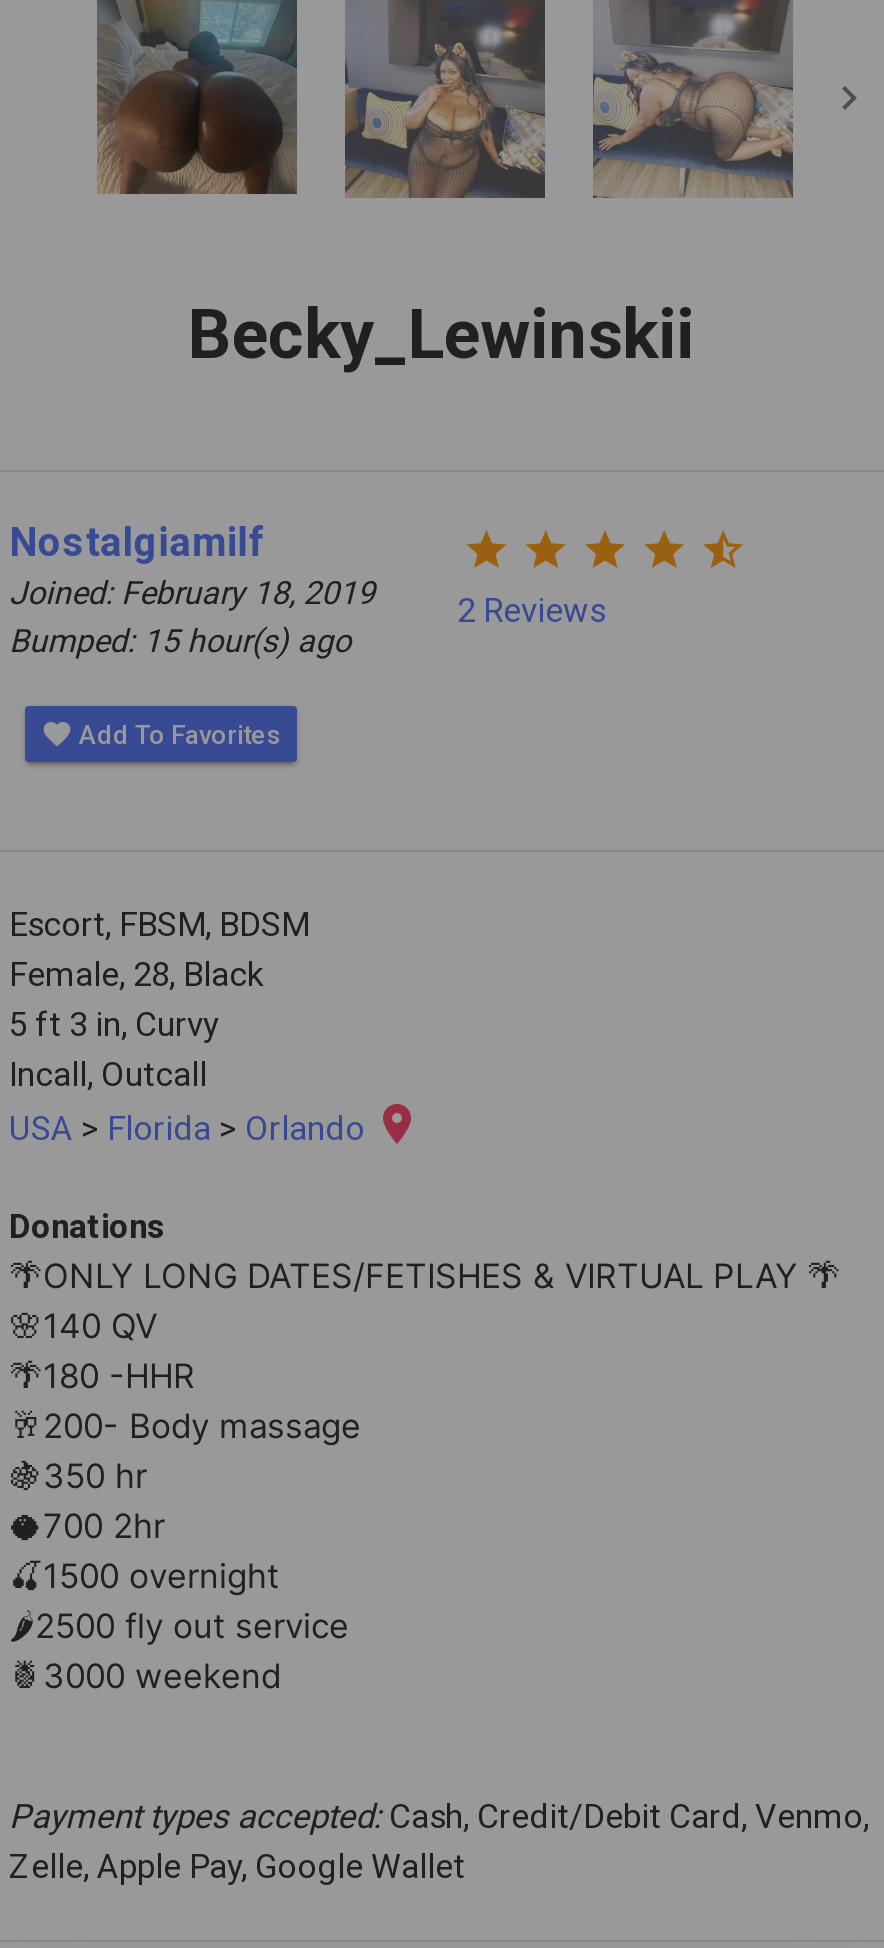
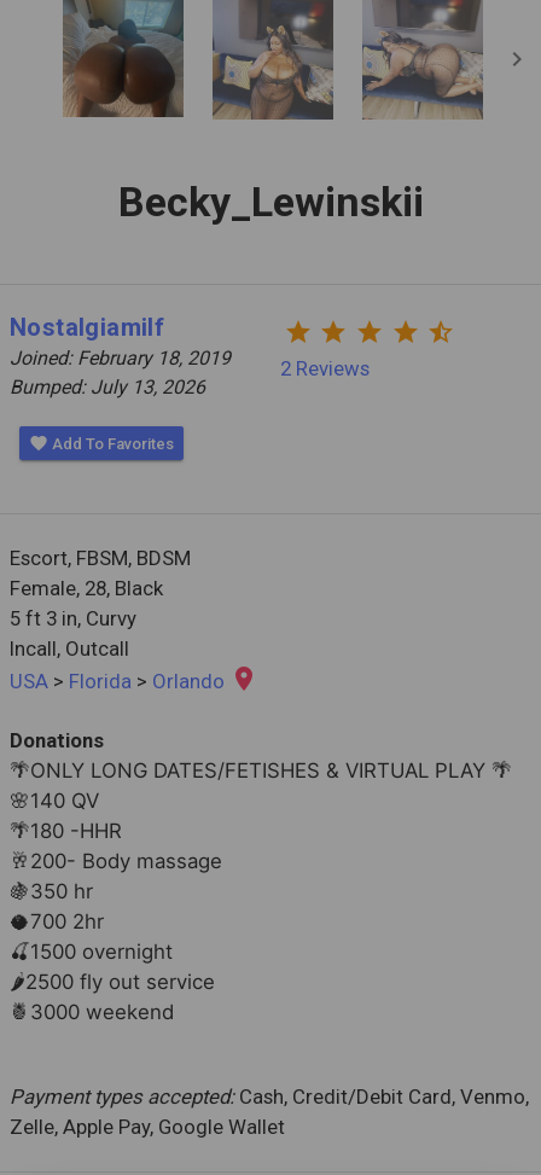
- Bumped: 15 hour(s) ago
+ Bumped: July 13, 2026
